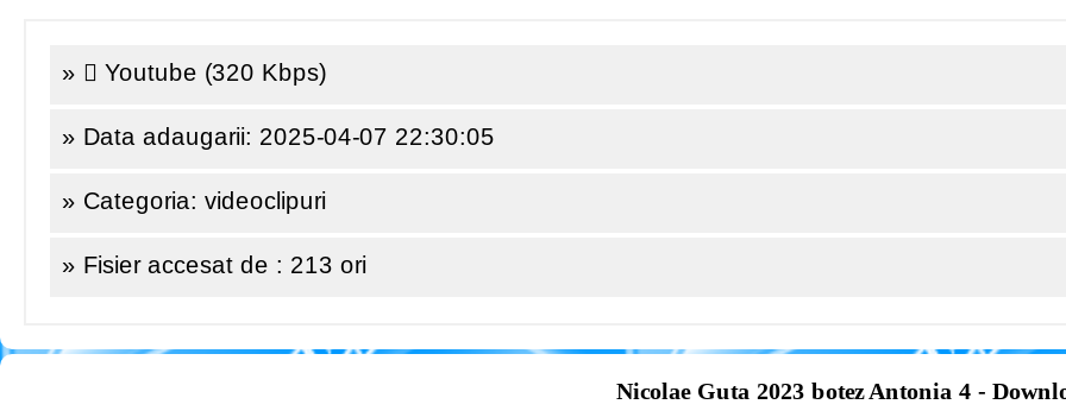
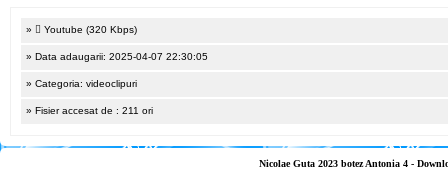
- » Fisier accesat de : 213 ori
+ » Fisier accesat de : 211 ori
